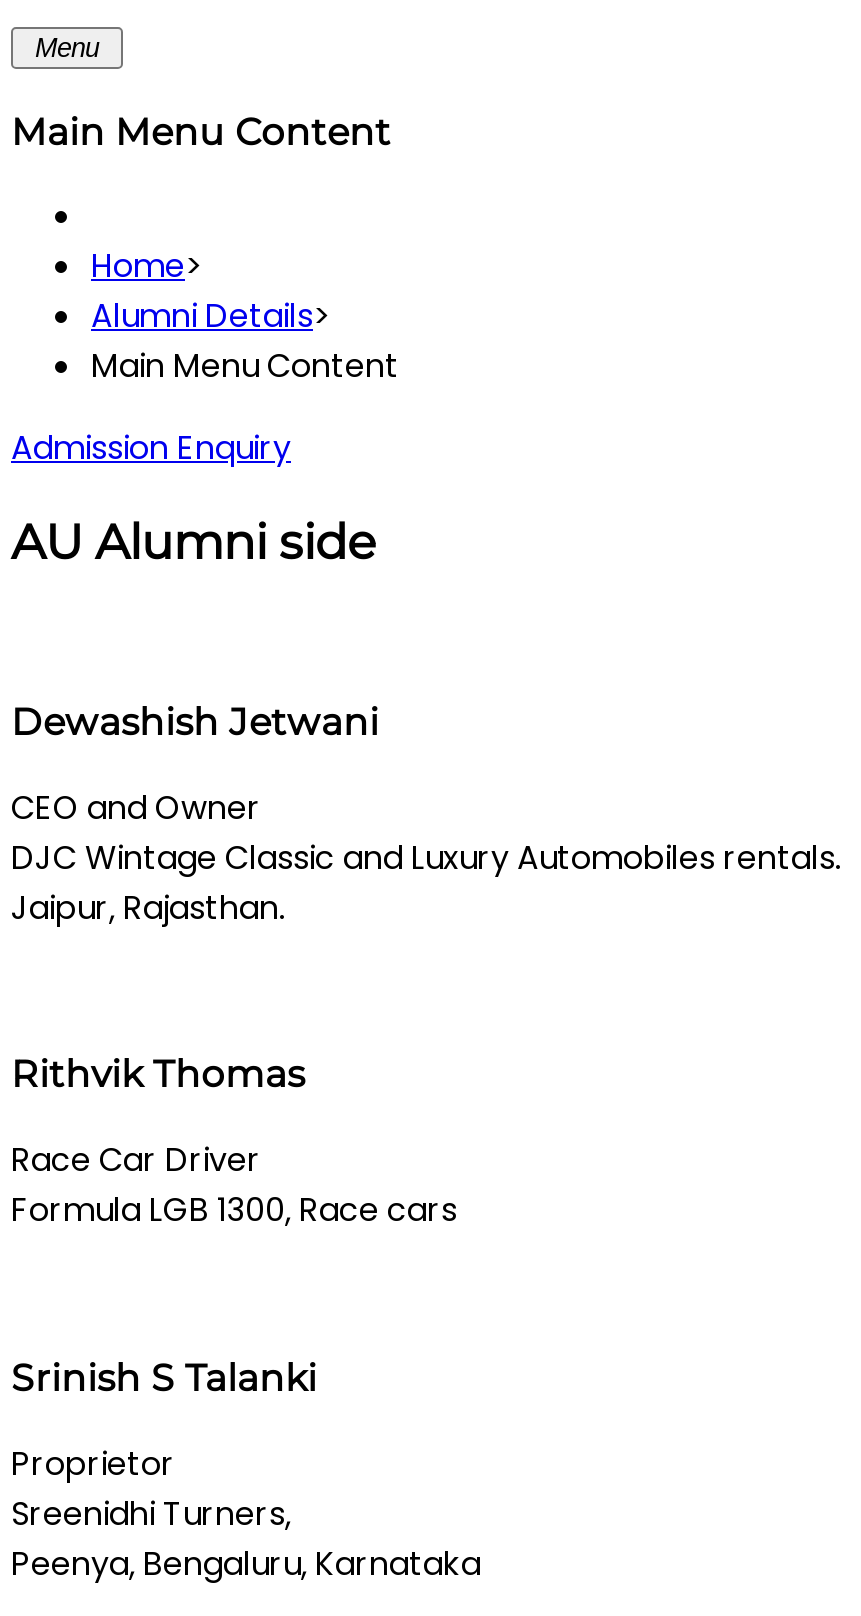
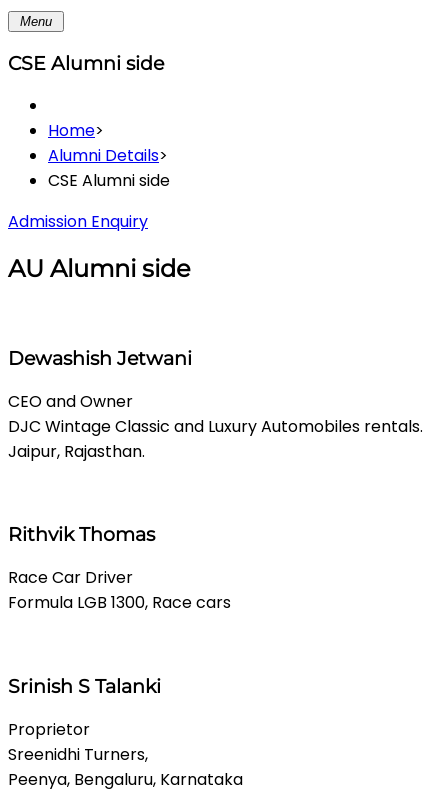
- Main Menu Content
+ CSE Alumni side

- Main Menu Content
+ CSE Alumni side
